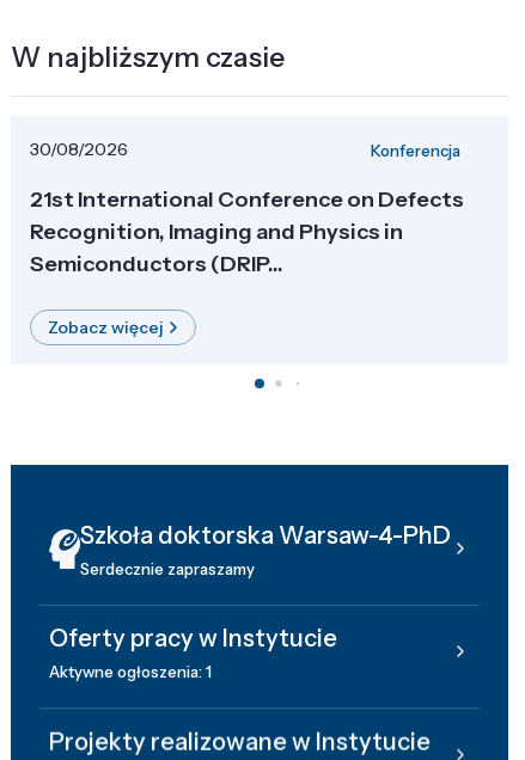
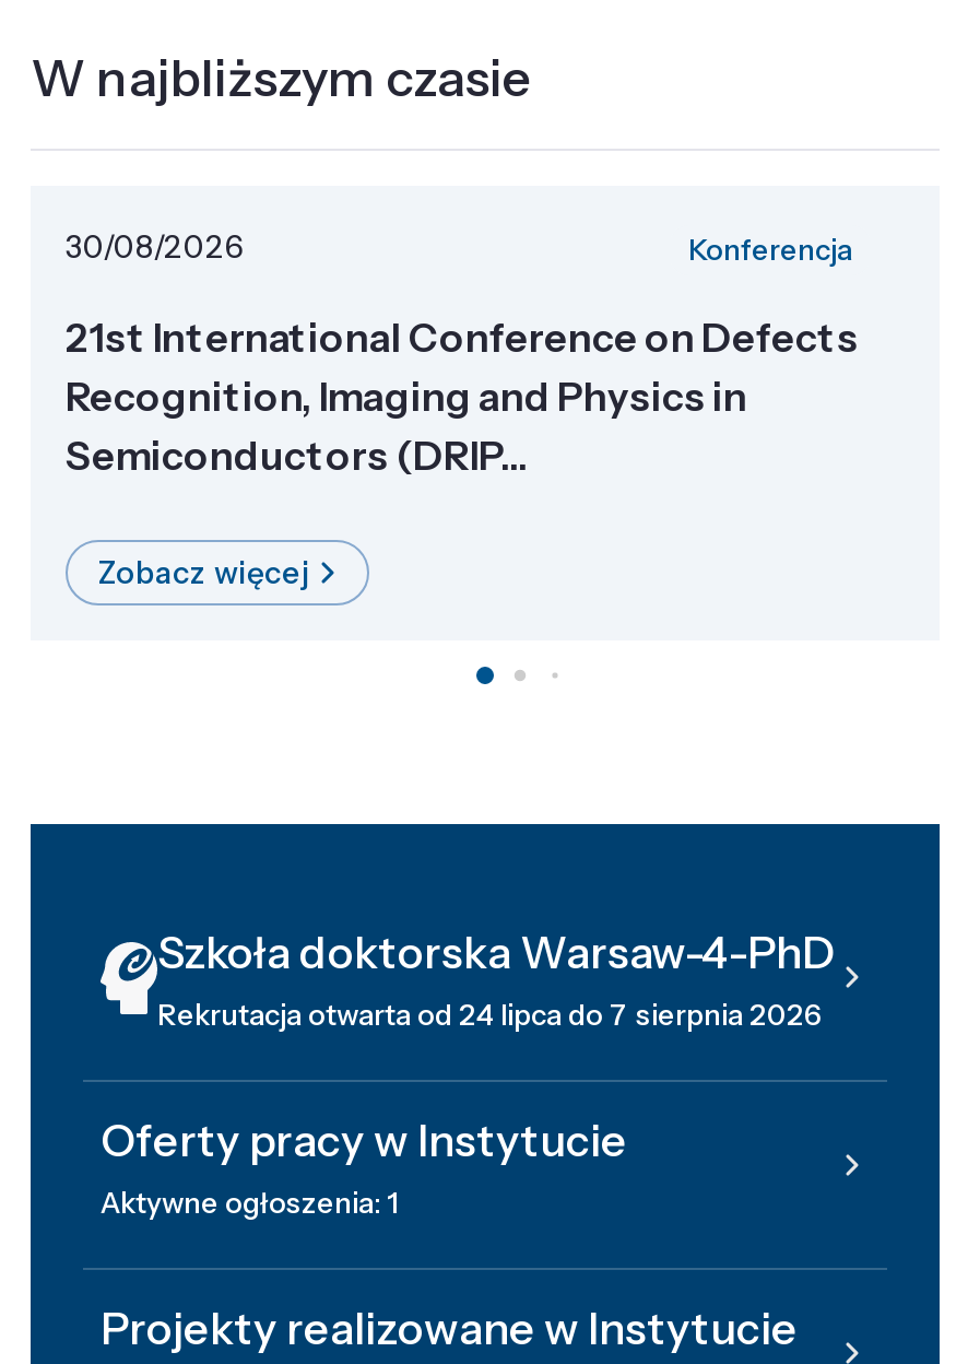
- Serdecznie zapraszamy
+ Rekrutacja otwarta od 24 lipca do 7 sierpnia 2026
